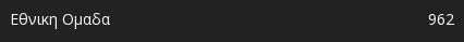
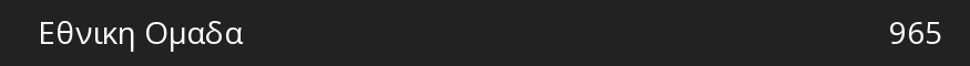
- 962
+ 965
